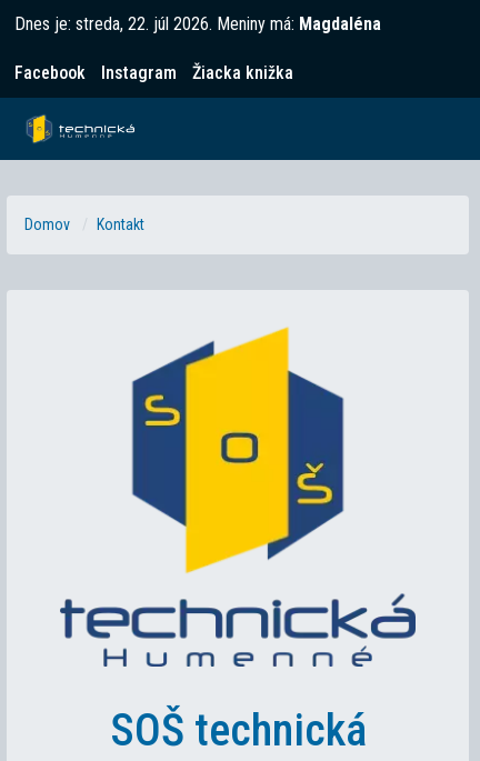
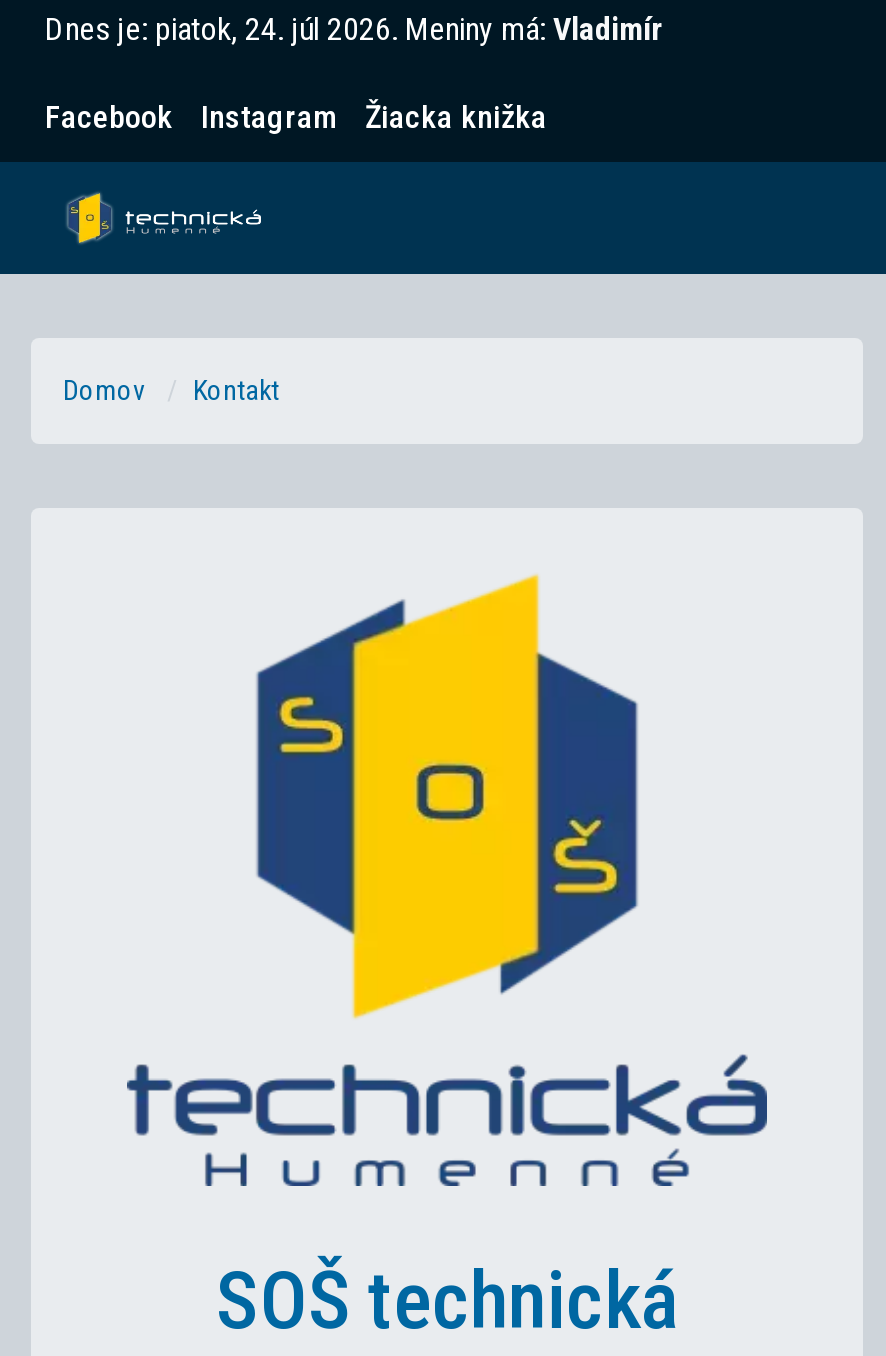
- Dnes je: streda, 22. júl 2026. Meniny má: Magdaléna
+ Dnes je: piatok, 24. júl 2026. Meniny má: Vladimír
